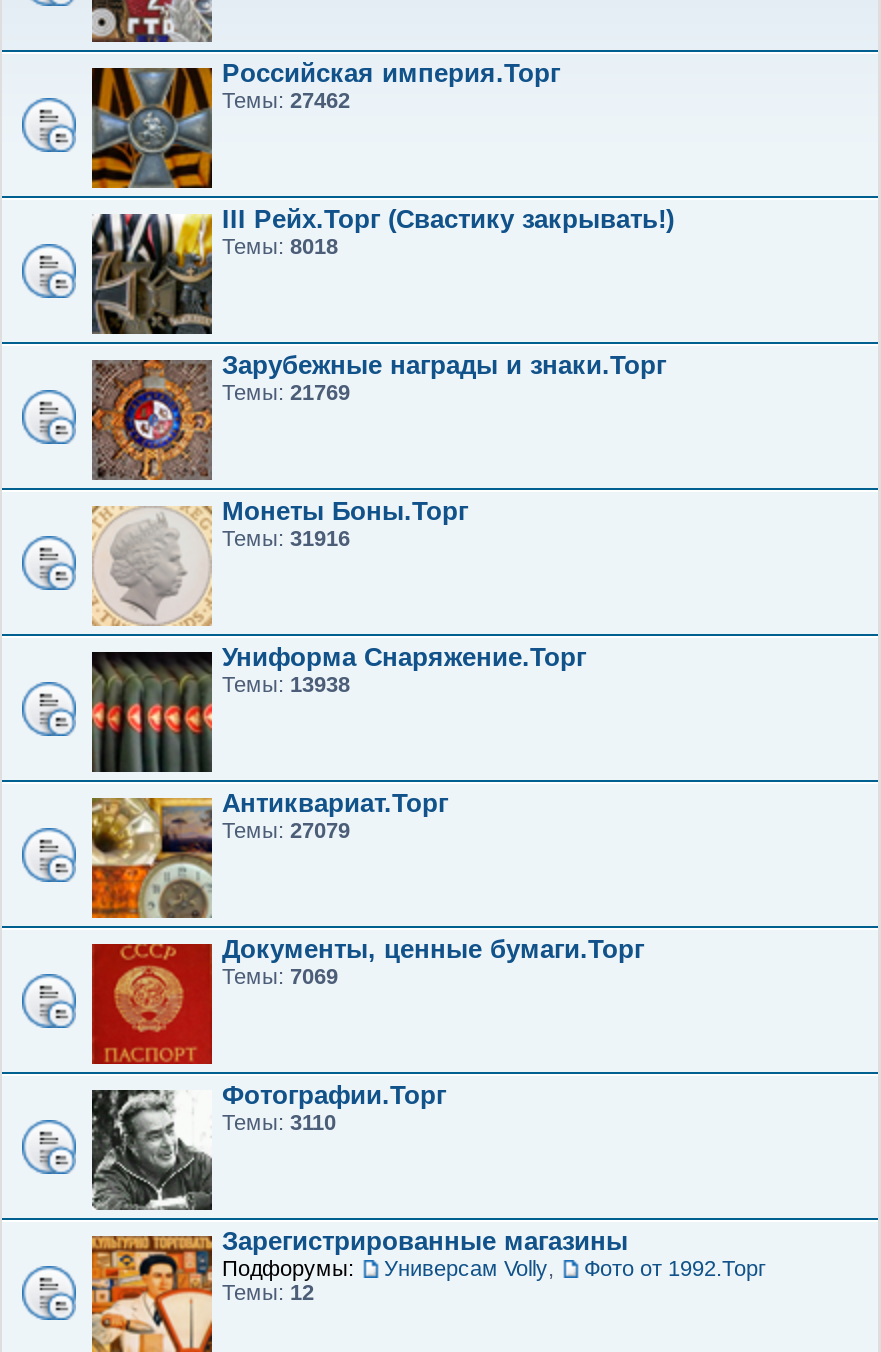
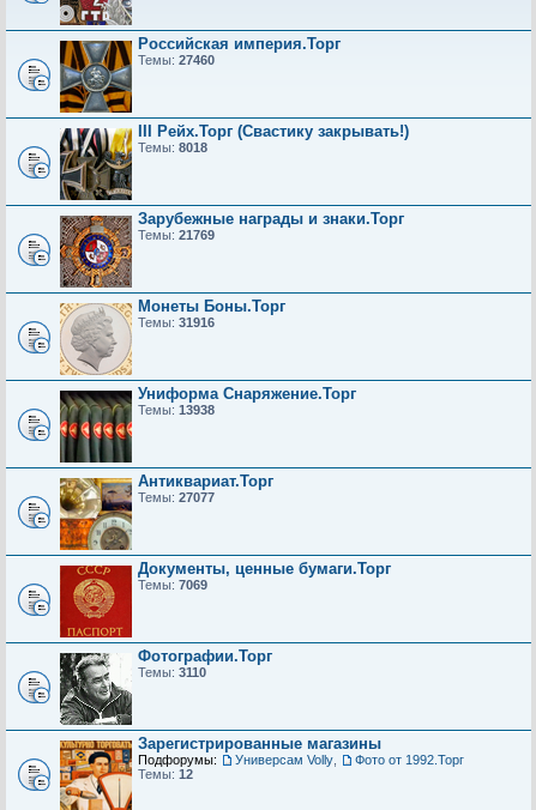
- Темы: 27462
+ Темы: 27460

- Темы: 27079
+ Темы: 27077
